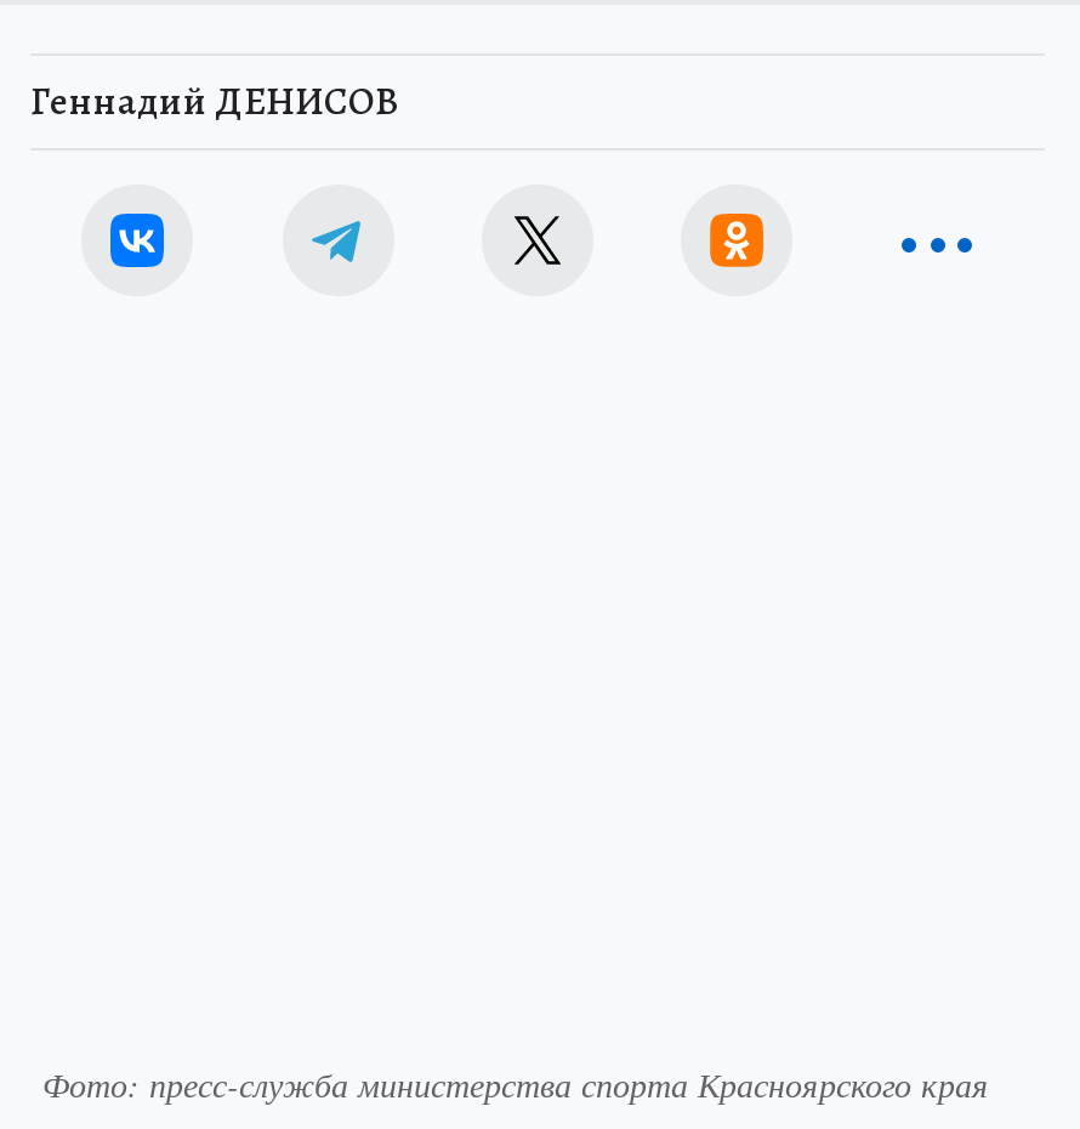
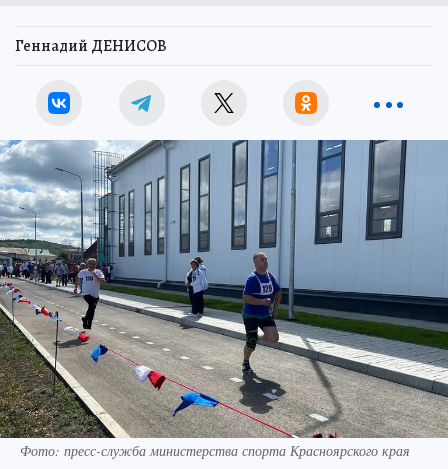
+ [image]
